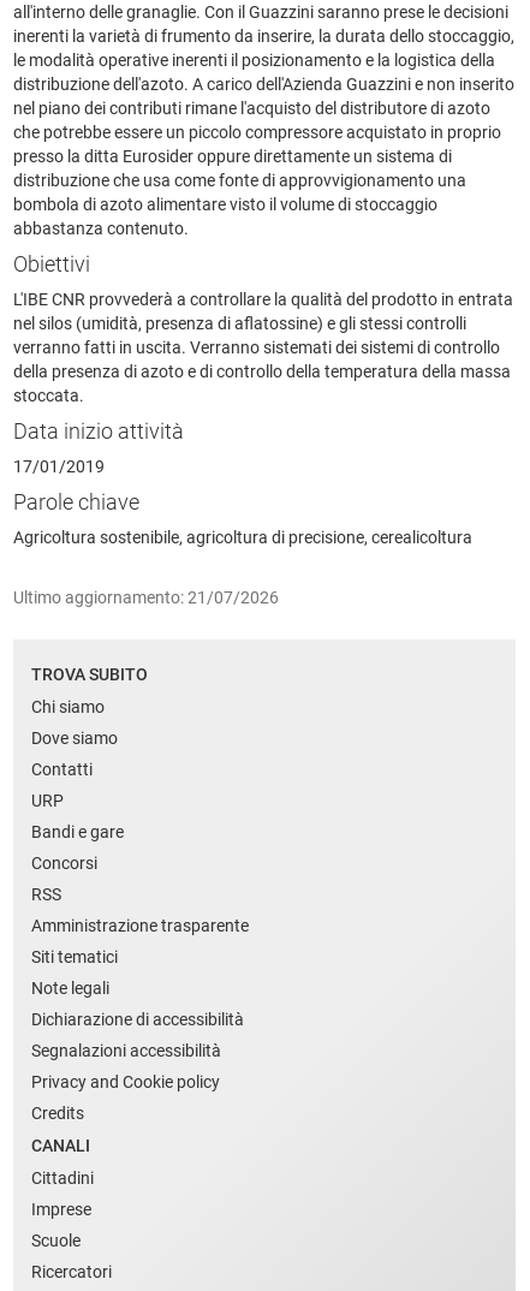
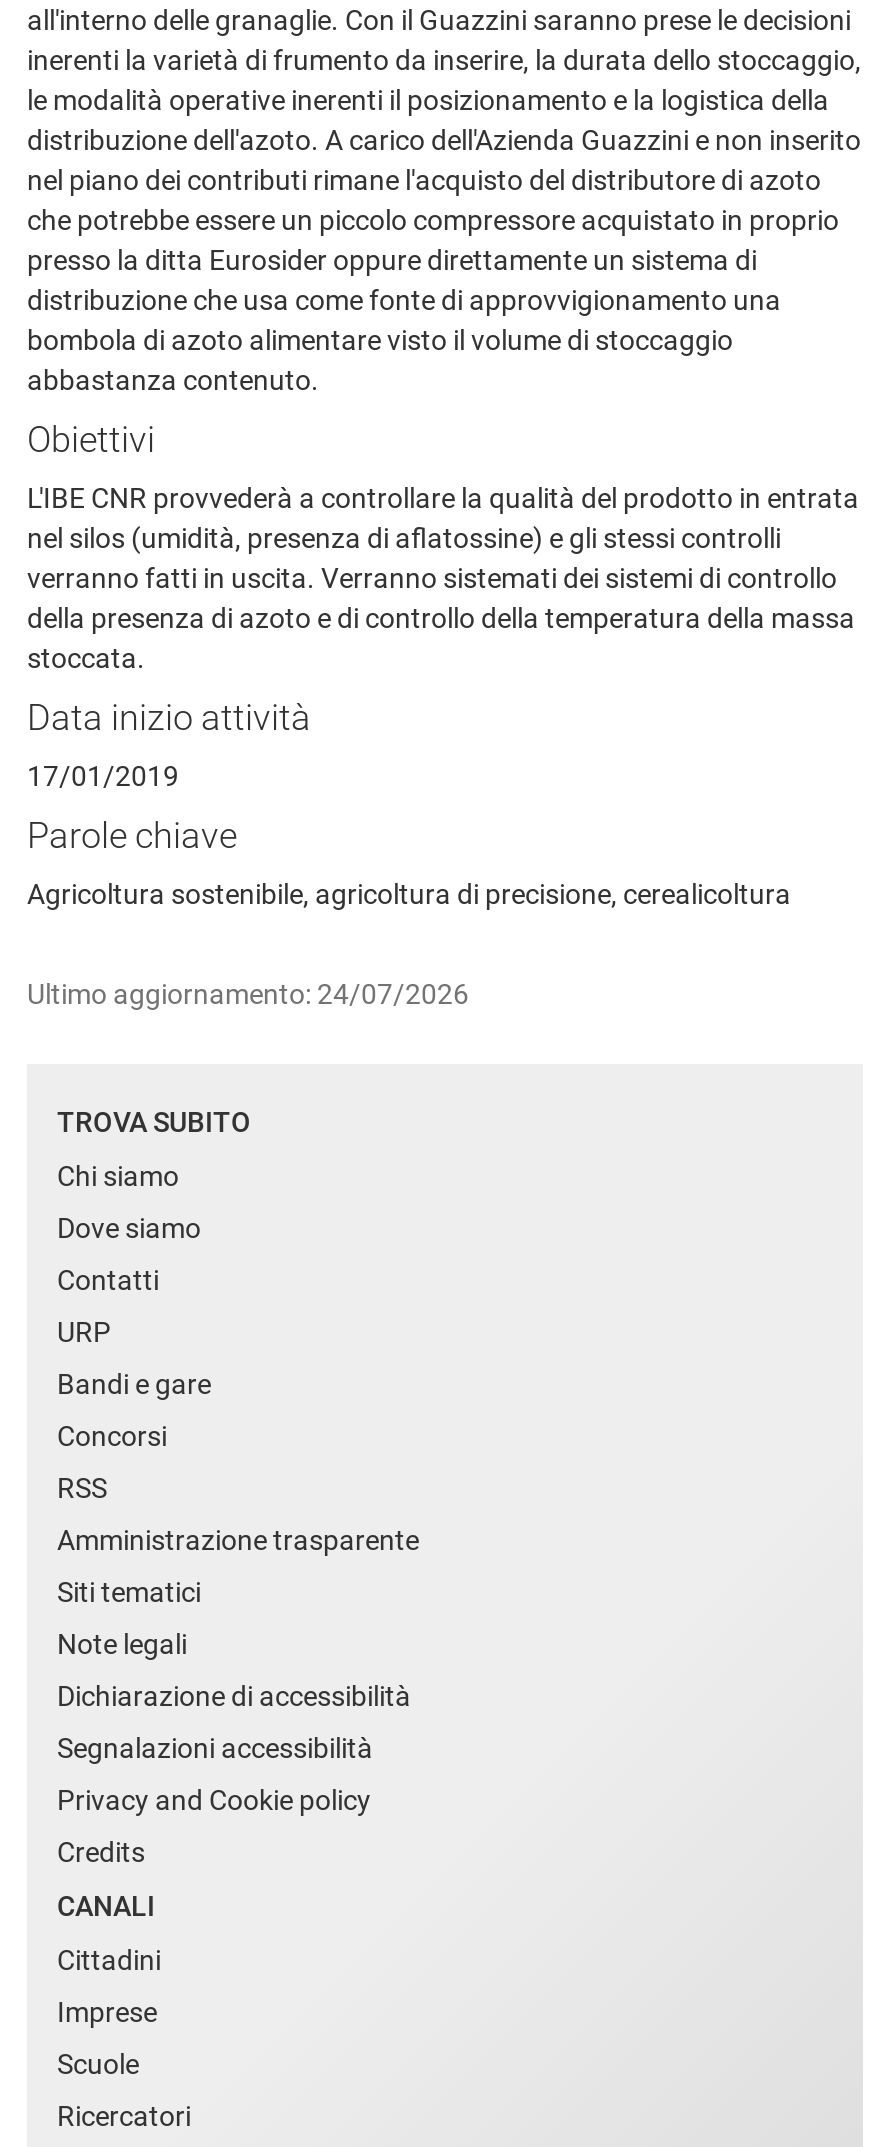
- Ultimo aggiornamento: 21/07/2026
+ Ultimo aggiornamento: 24/07/2026
